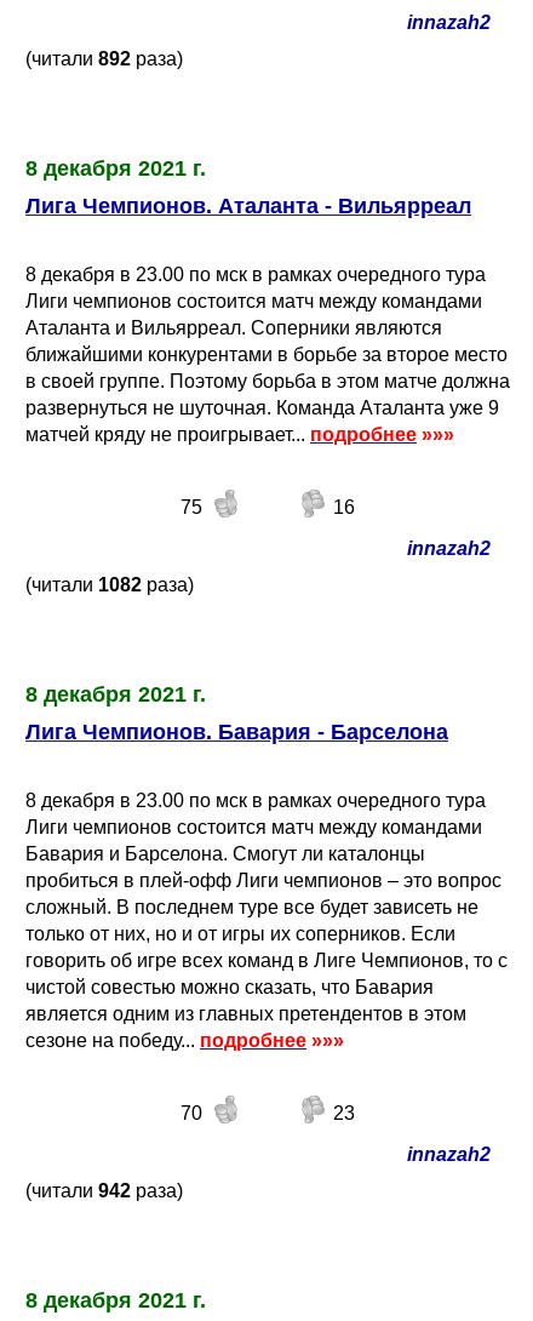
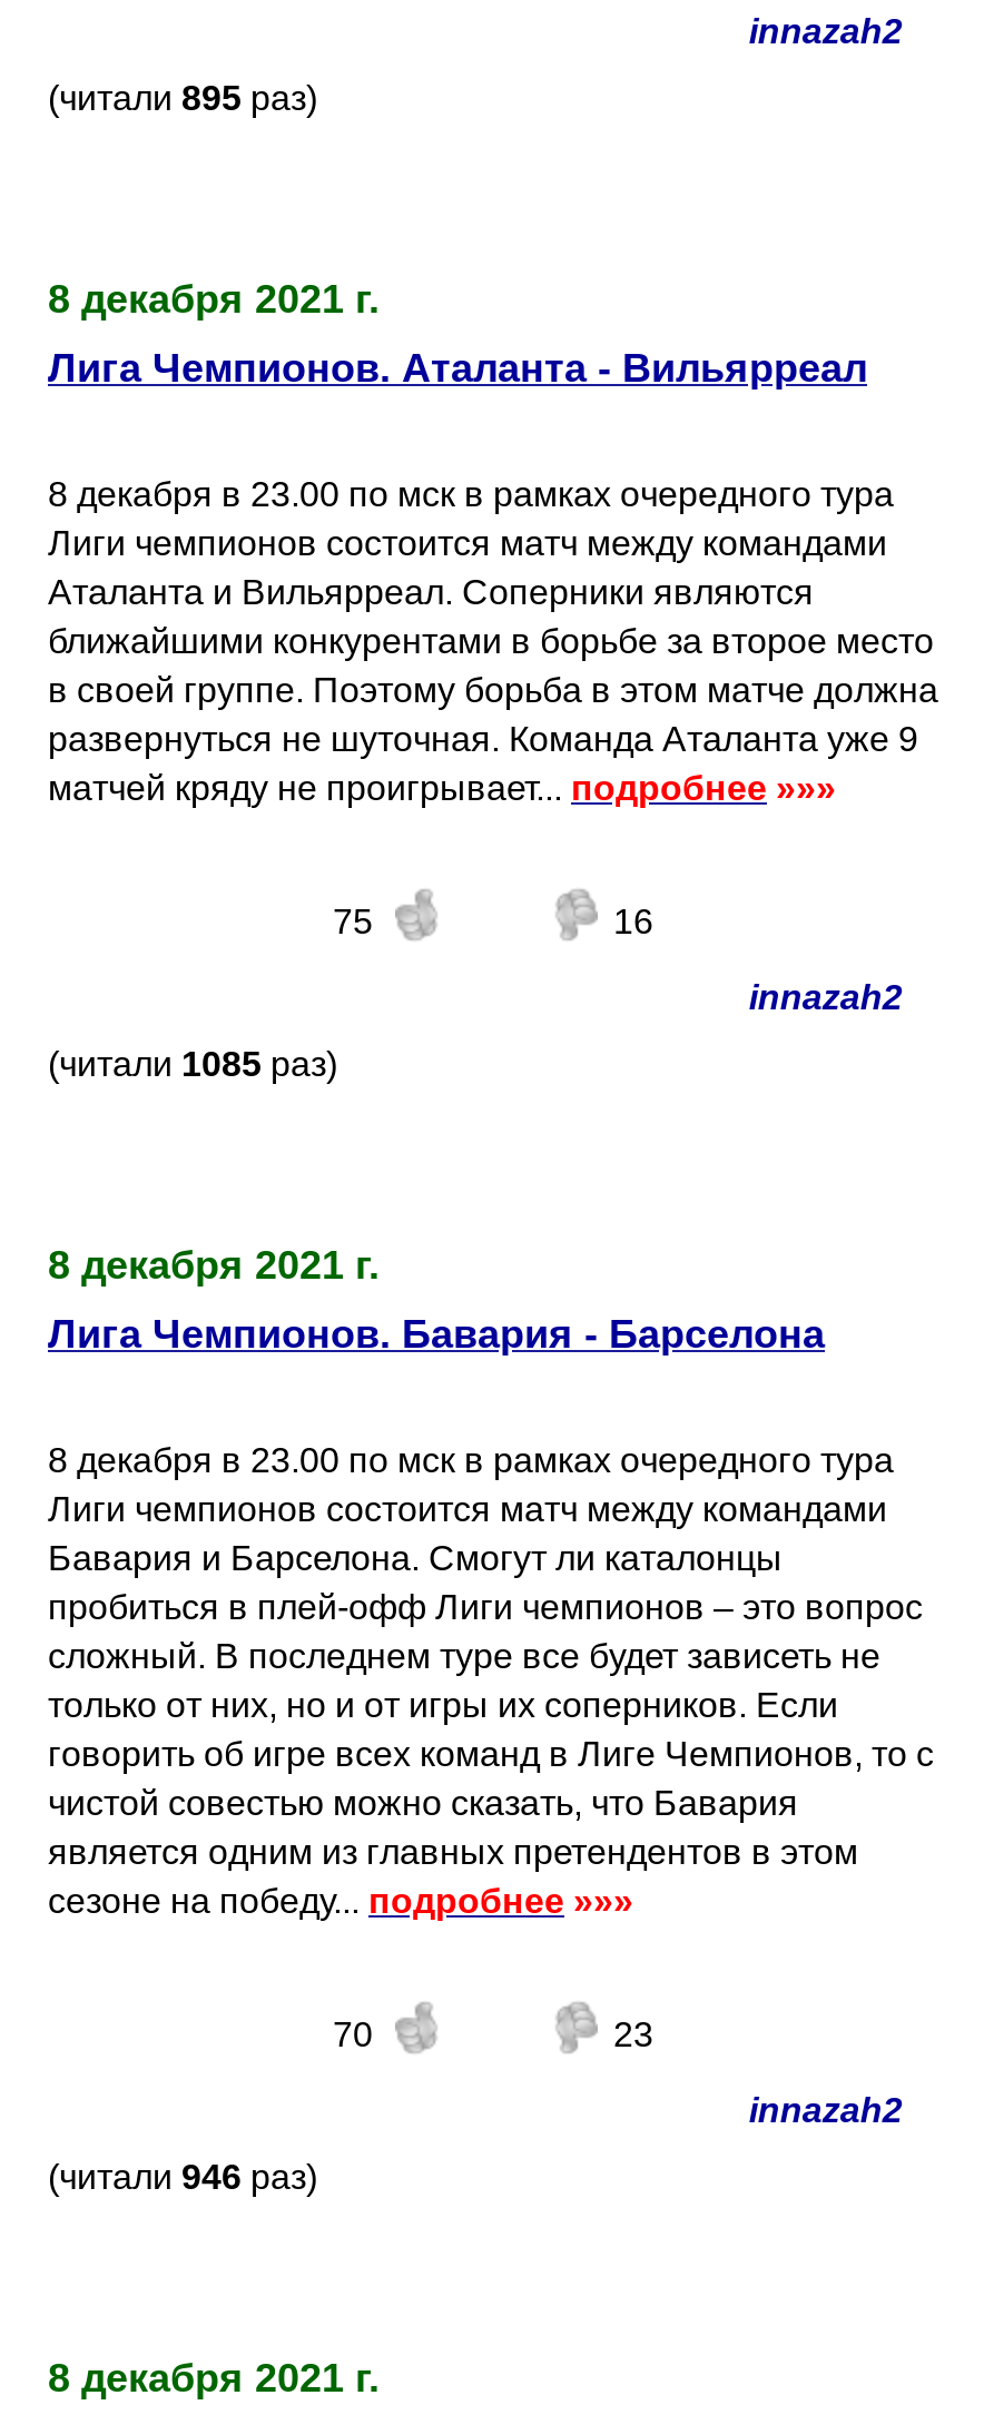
- (читали 892 раза)
+ (читали 895 раз)

- (читали 1082 раза)
+ (читали 1085 раз)

- (читали 942 раза)
+ (читали 946 раз)
